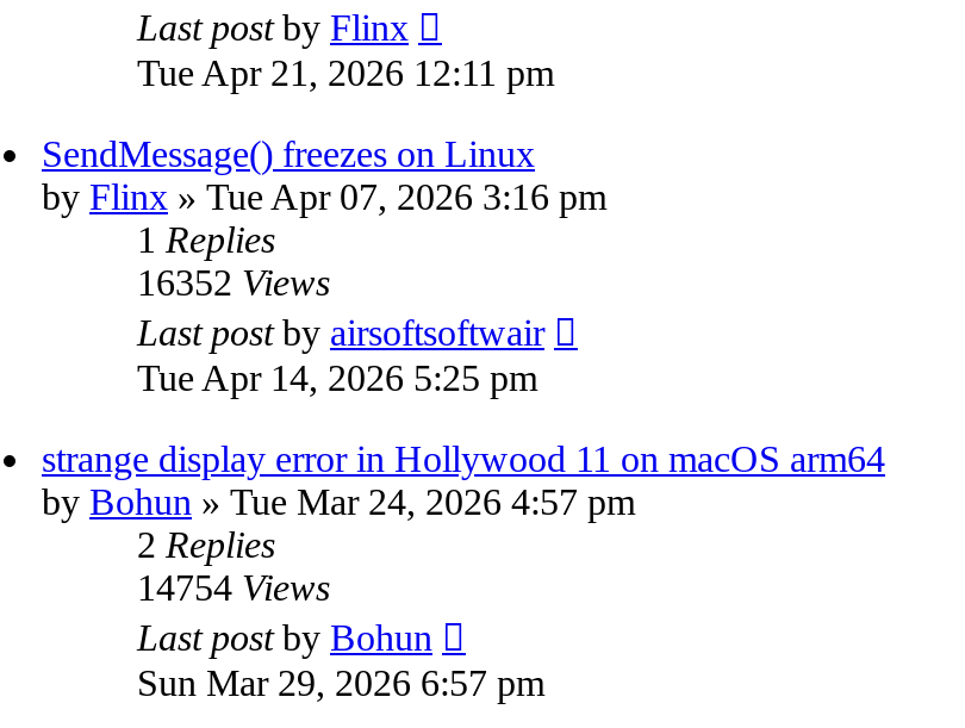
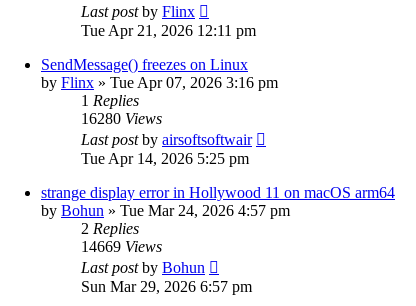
- 16352 Views
+ 16280 Views

- 14754 Views
+ 14669 Views
